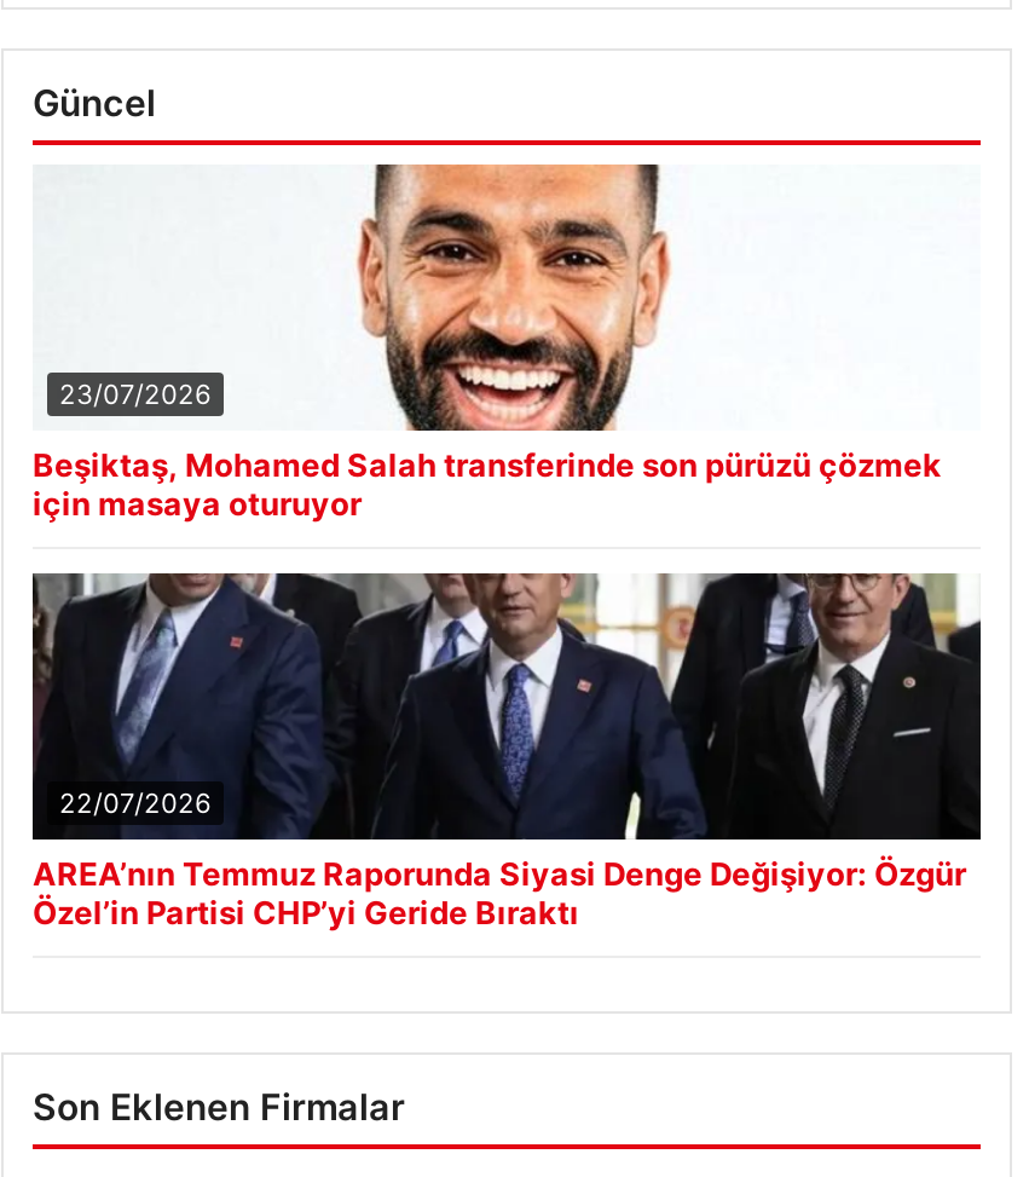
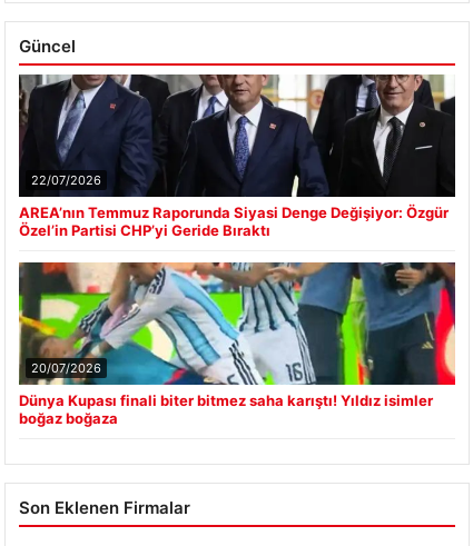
- [image]
- 23/07/2026
- Beşiktaş, Mohamed Salah transferinde son pürüzü çözmek
- için masaya oturuyor

moved up: [image] | 22/07/2026 | AREA’nın Temmuz Raporunda Siyasi Denge Değişiyor: Özgür | Özel’in Partisi CHP’yi Geride Bıraktı

+ [image]
+ 20/07/2026
+ Dünya Kupası finali biter bitmez saha karıştı! Yıldız isimler
+ boğaz boğaza
